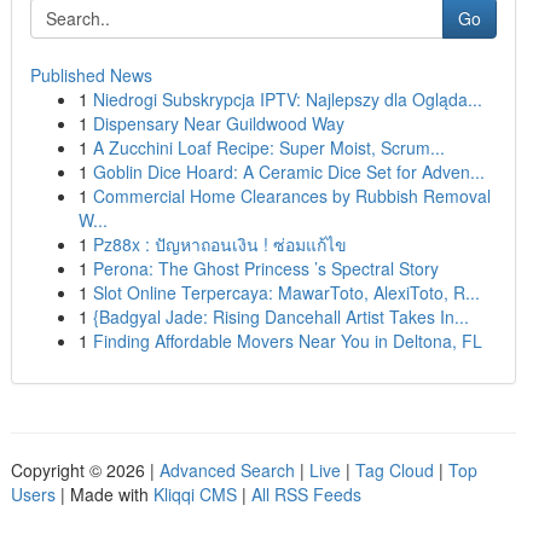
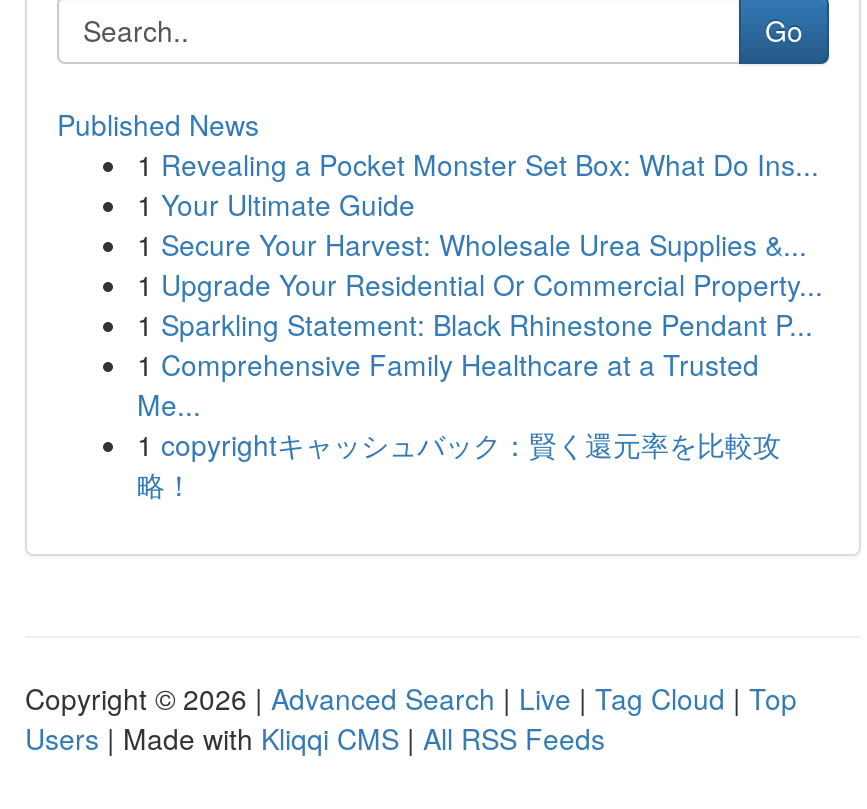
- 1 Niedrogi Subskrypcja IPTV: Najlepszy dla Ogląda...
- 1 Dispensary Near Guildwood Way
- 1 A Zucchini Loaf Recipe: Super Moist, Scrum...
- 1 Goblin Dice Hoard: A Ceramic Dice Set for Adven...
- 1 Commercial Home Clearances by Rubbish Removal
- W...
- 1 Pz88x : ปัญหาถอนเงิน ! ซ่อมแก้ไข
- 1 Perona: The Ghost Princess ’s Spectral Story
- 1 Slot Online Terpercaya: MawarToto, AlexiToto, R...
- 1 {Badgyal Jade: Rising Dancehall Artist Takes In...
- 1 Finding Affordable Movers Near You in Deltona, FL
+ 1 Revealing a Pocket Monster Set Box: What Do Ins...
+ 1 Your Ultimate Guide
+ 1 Secure Your Harvest: Wholesale Urea Supplies &...
+ 1 Upgrade Your Residential Or Commercial Property...
+ 1 Sparkling Statement: Black Rhinestone Pendant P...
+ 1 Comprehensive Family Healthcare at a Trusted
+ Me...
+ 1 copyrightキャッシュバック：賢く還元率を比較攻
+ 略！
